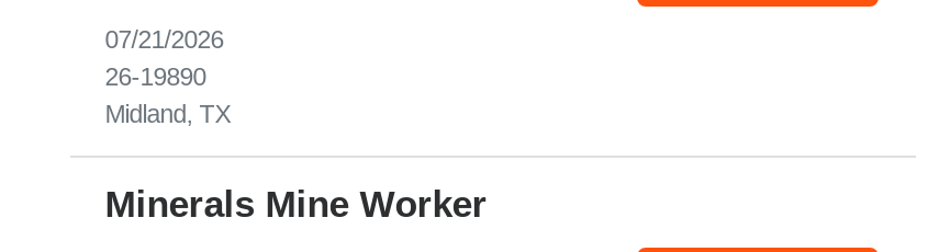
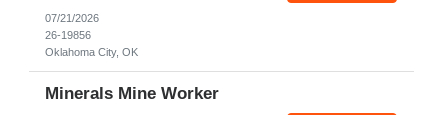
- 26-19890
- Midland, TX
+ 26-19856
+ Oklahoma City, OK
